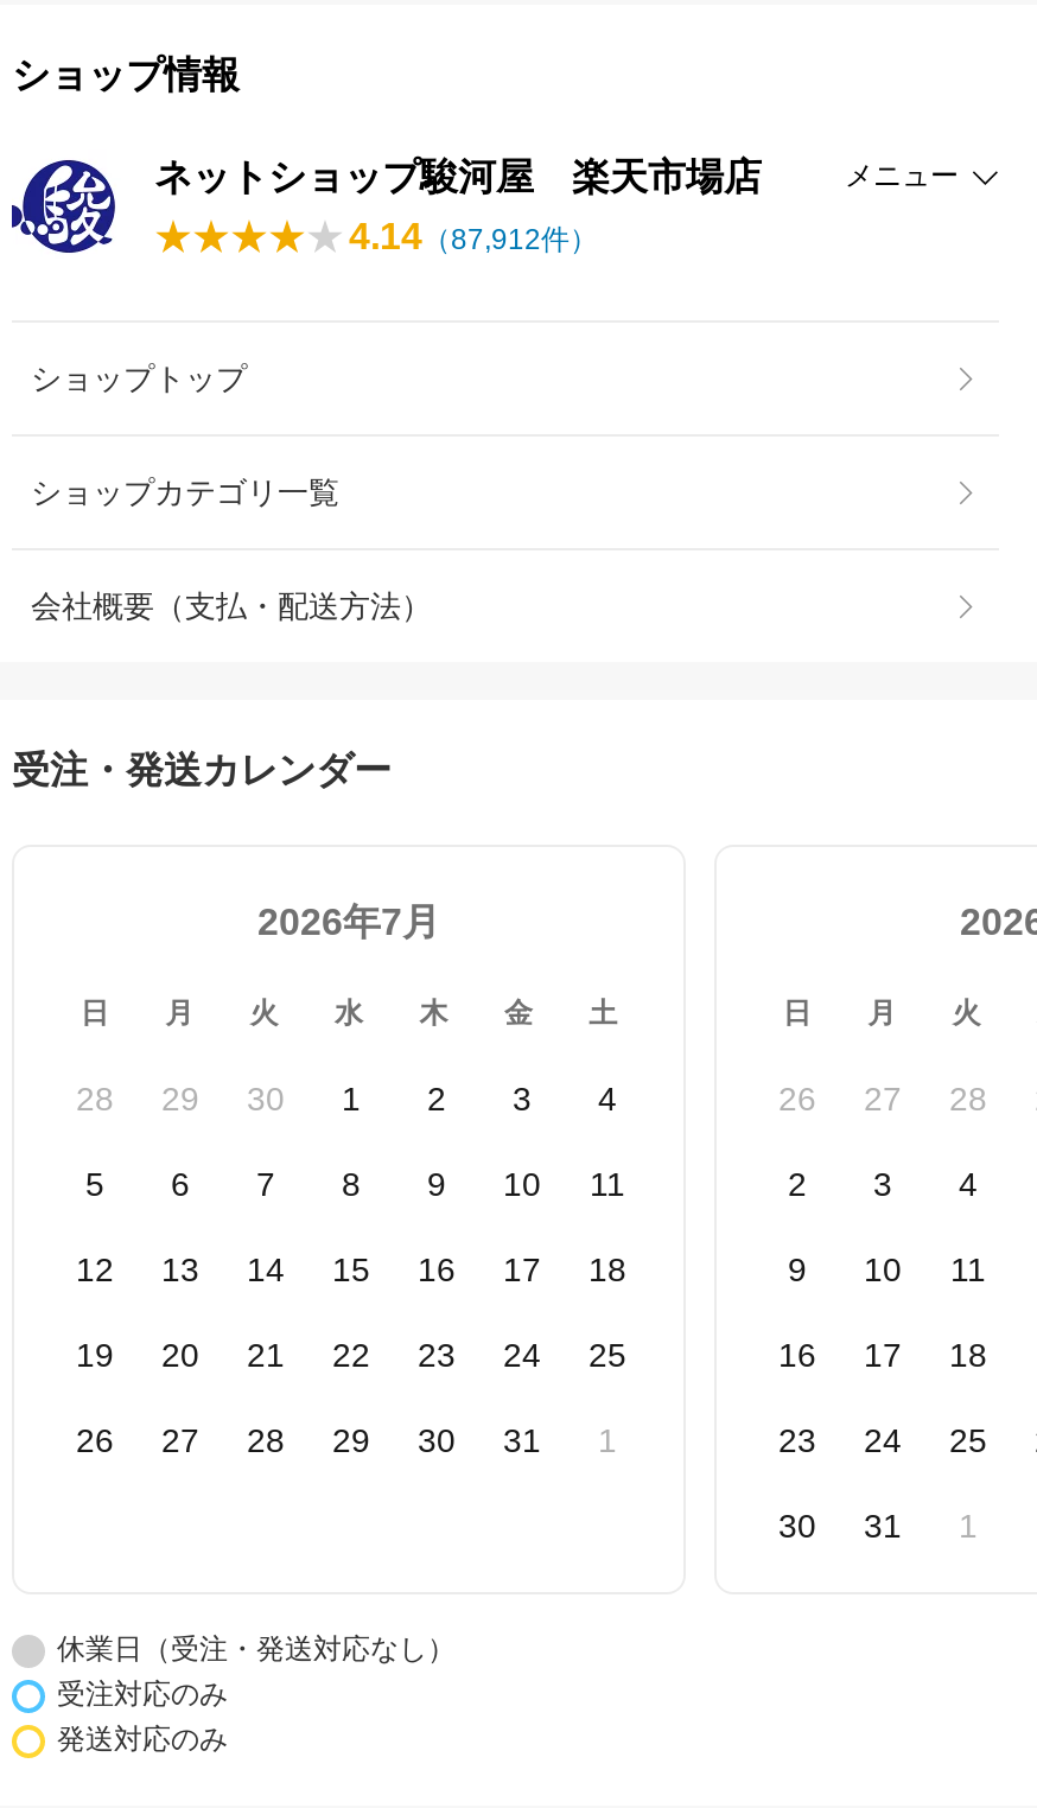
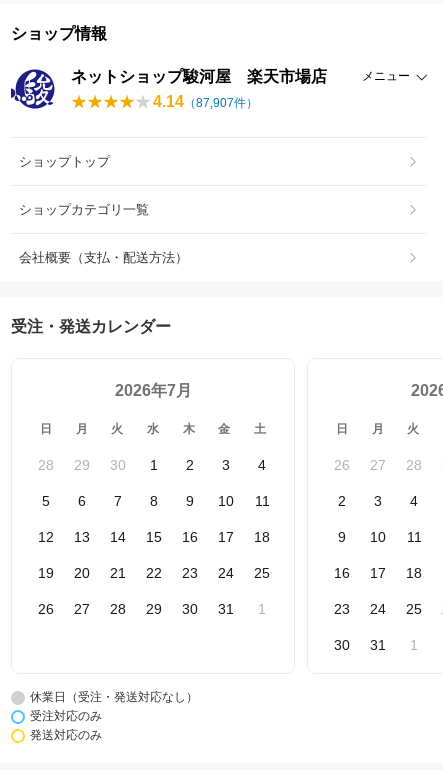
- 4.14（87,912件）
+ 4.14（87,907件）
